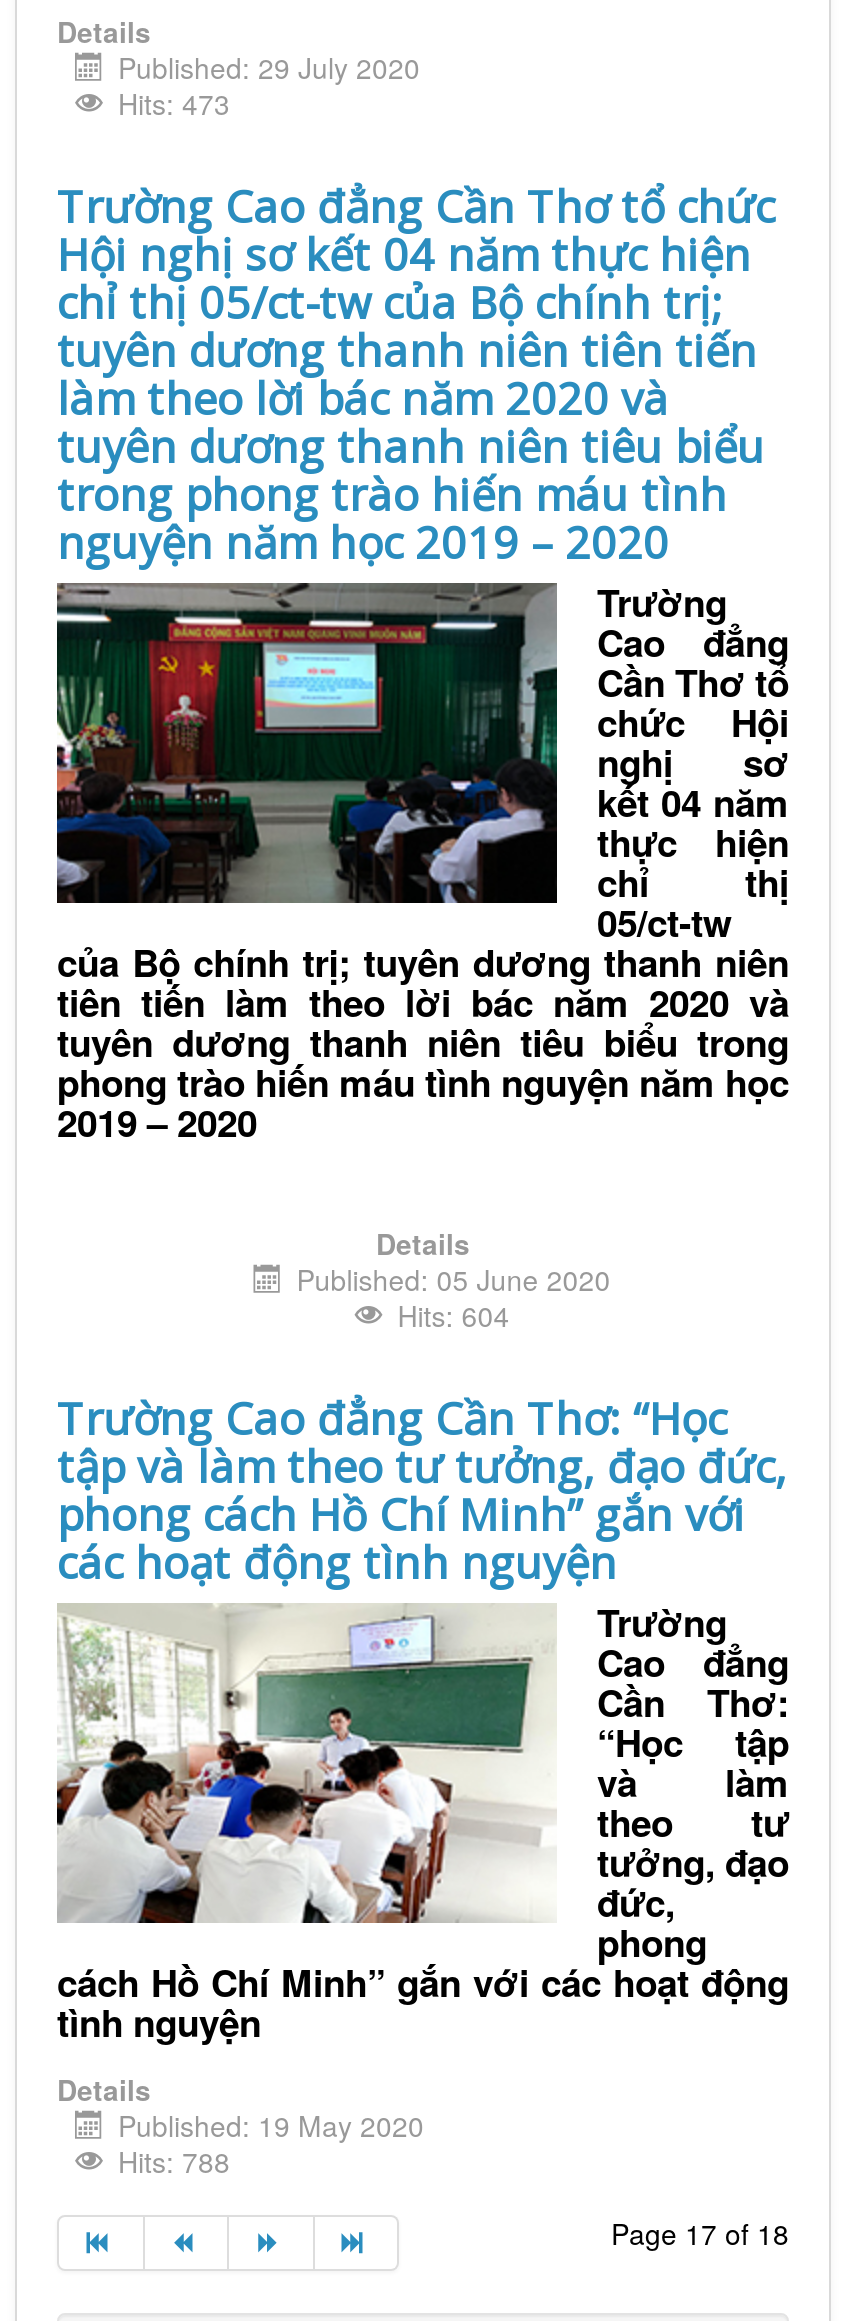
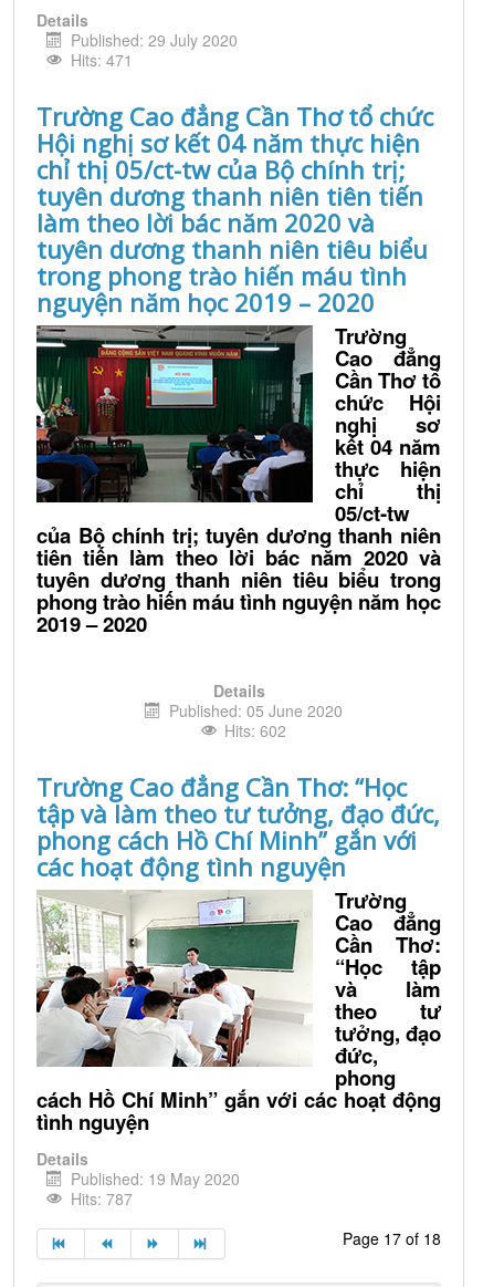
- Hits: 473
+ Hits: 471

- Hits: 604
+ Hits: 602

- Hits: 788
+ Hits: 787
